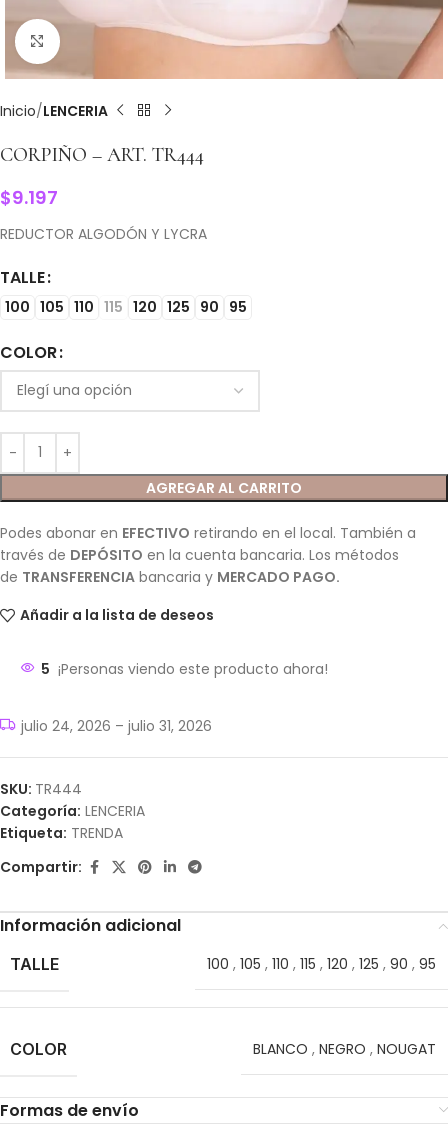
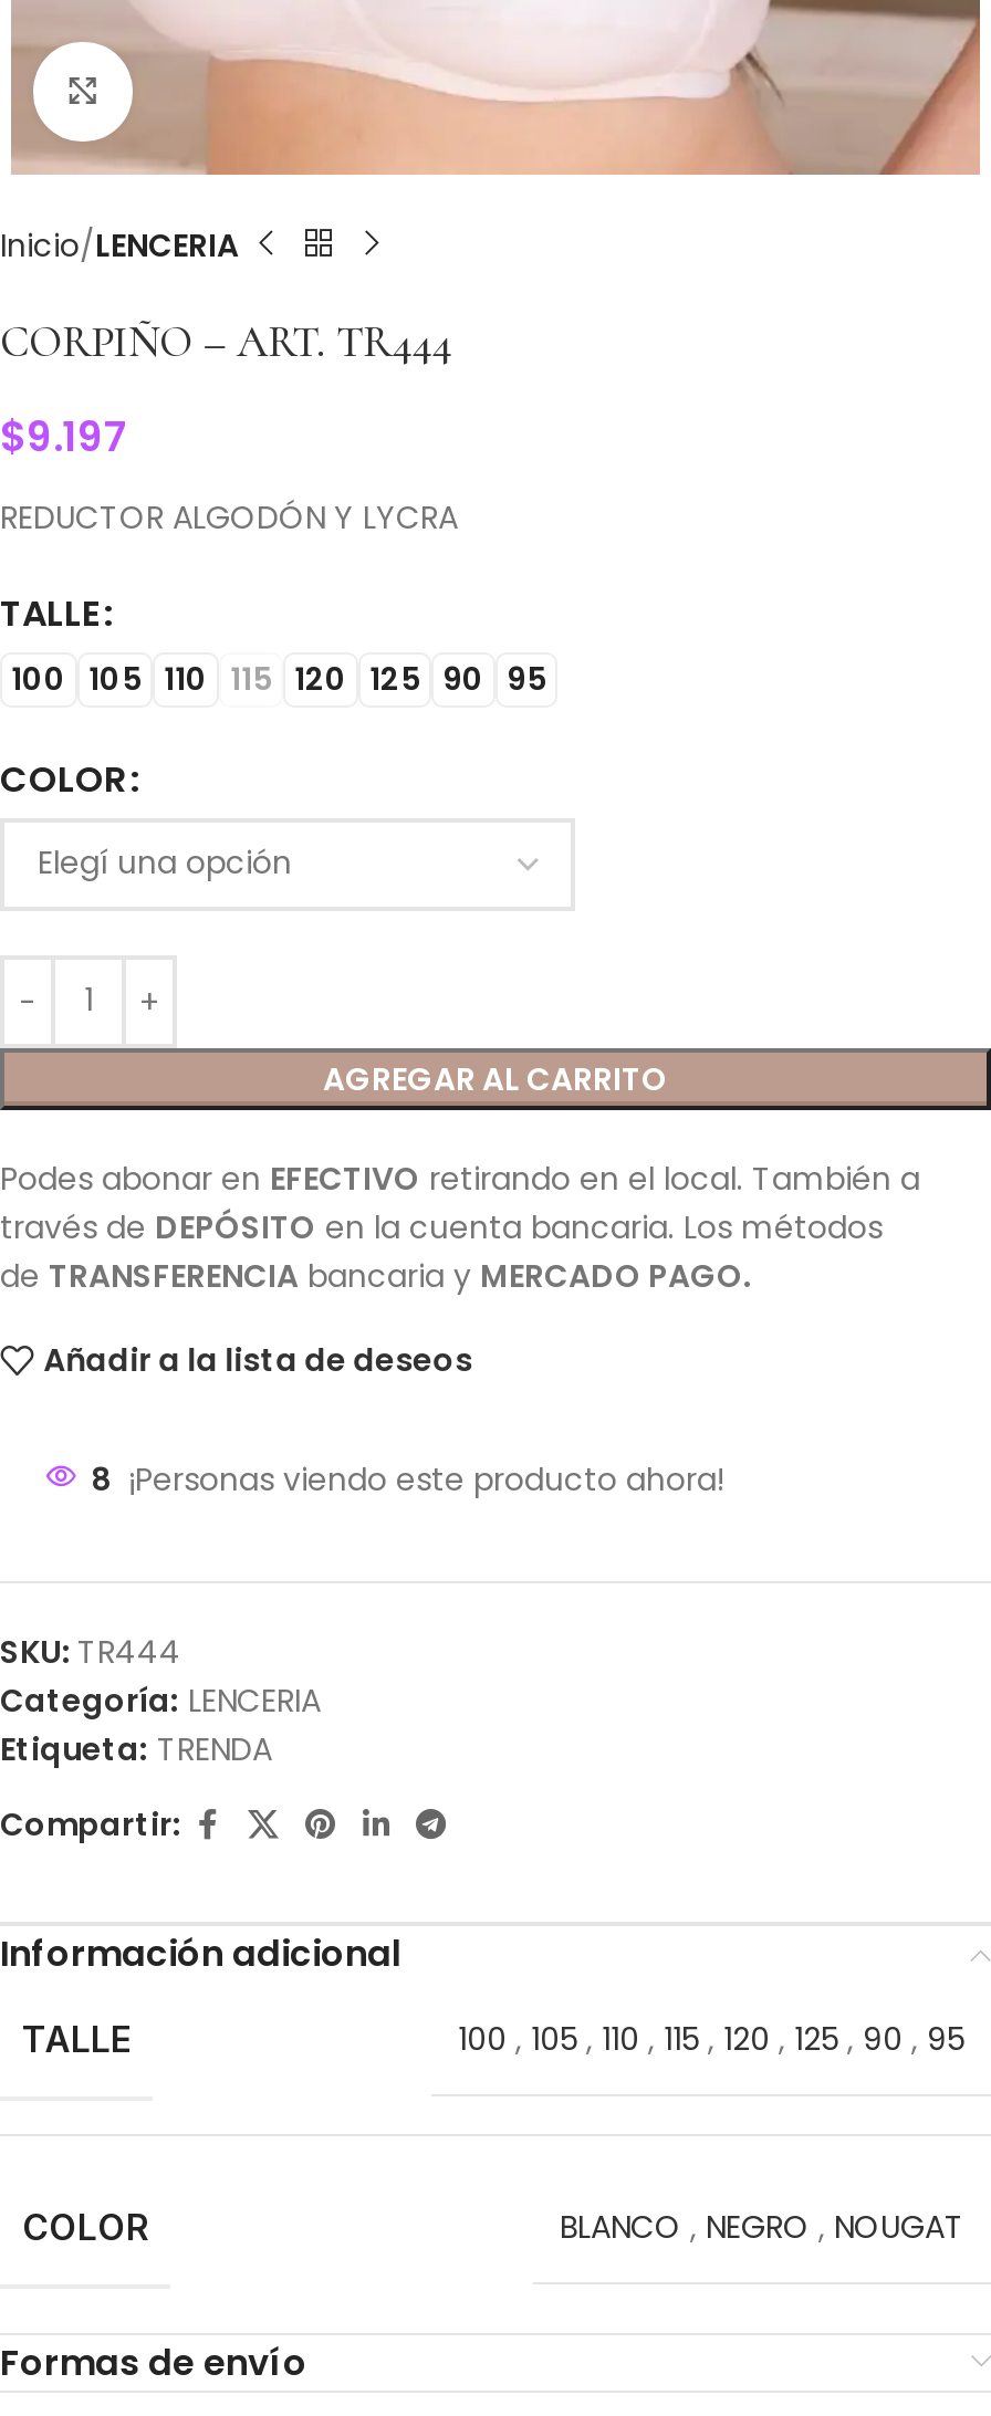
- 5 ¡Personas viendo este producto ahora!
- julio 24, 2026 – julio 31, 2026
+ 8 ¡Personas viendo este producto ahora!
